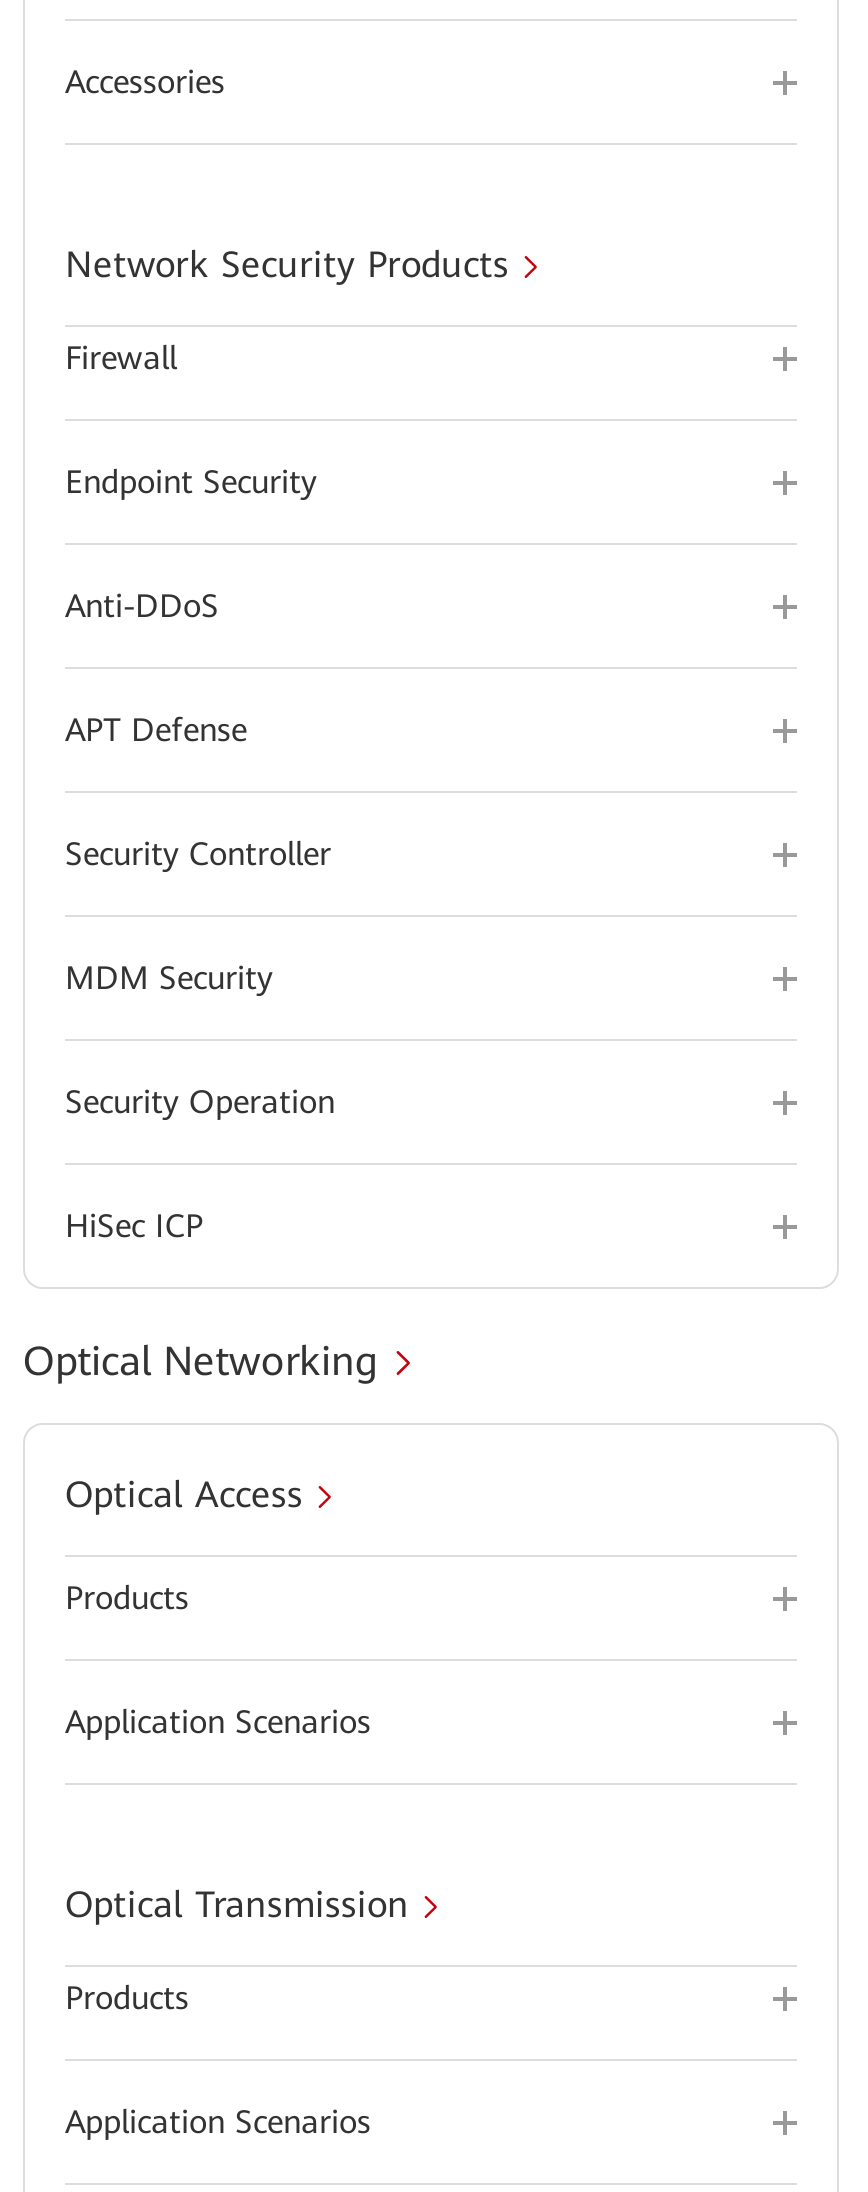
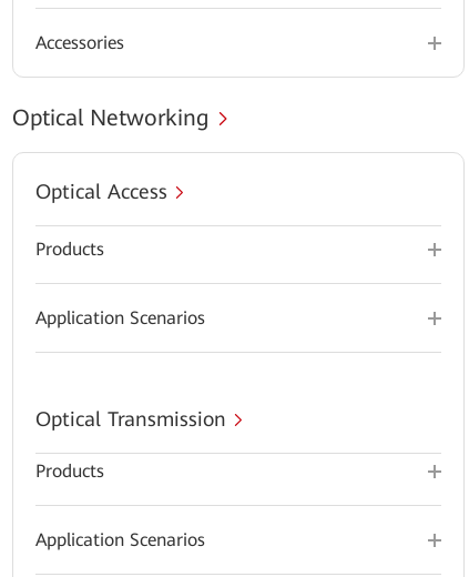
- Network Security Products
- Firewall
- Endpoint Security
- Anti-DDoS
- APT Defense
- Security Controller
- MDM Security
- Security Operation
- HiSec ICP
